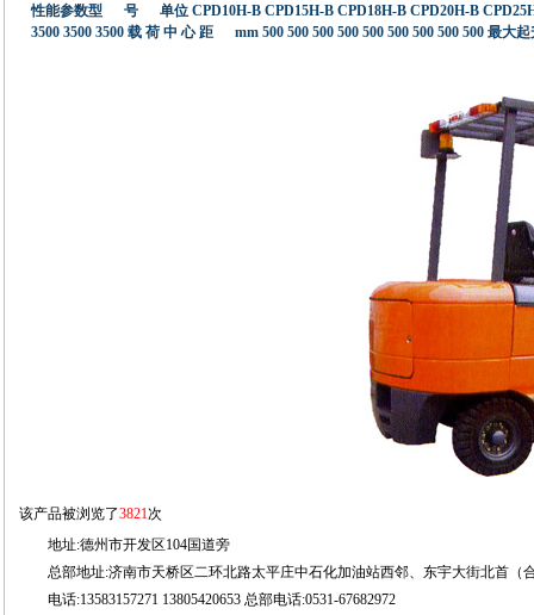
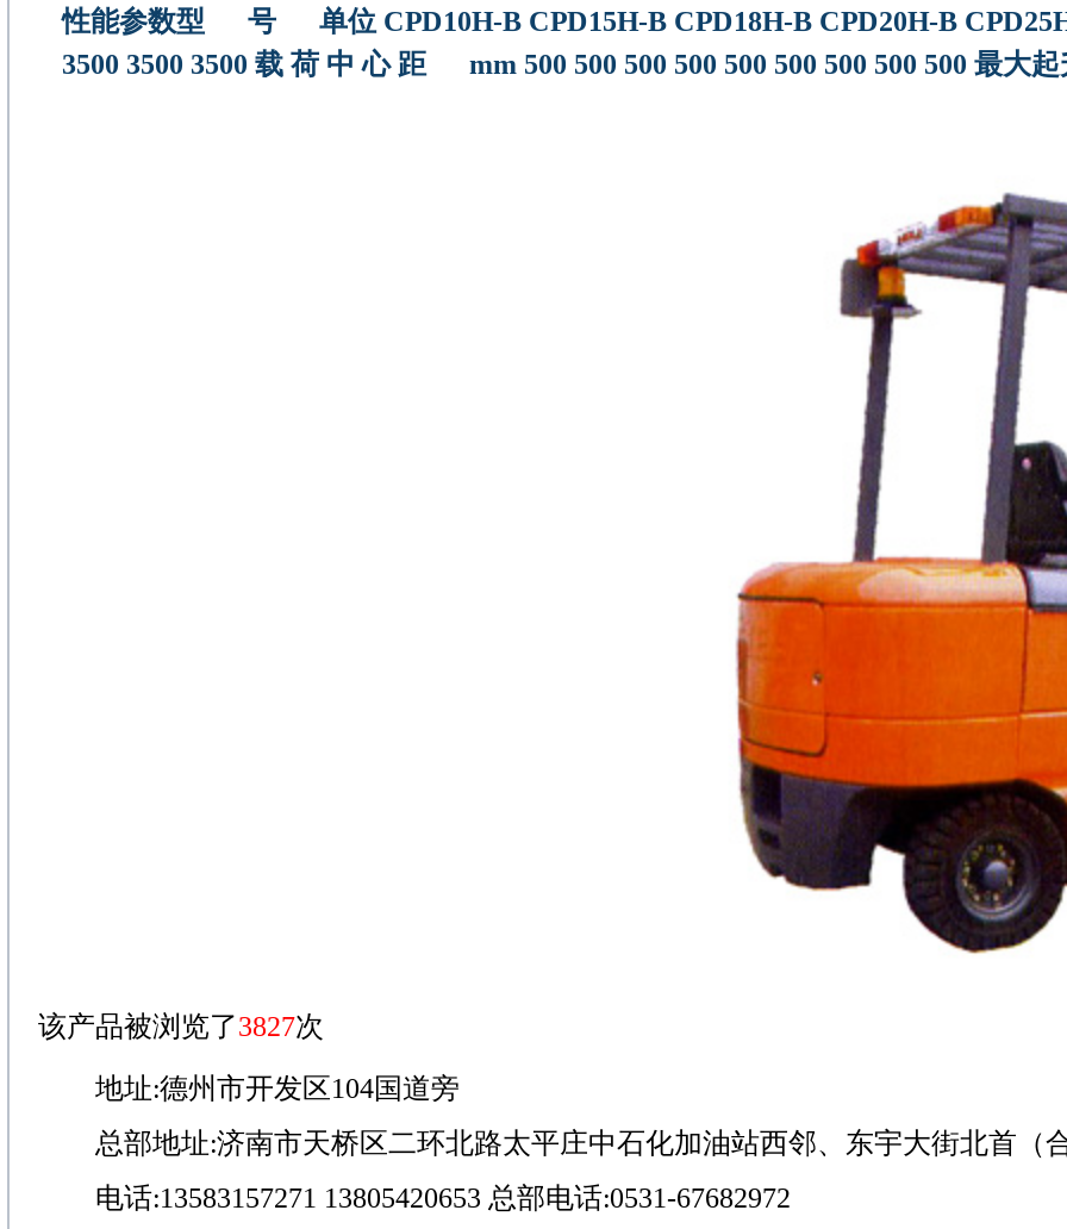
- 该产品被浏览了3821次
+ 该产品被浏览了3827次
